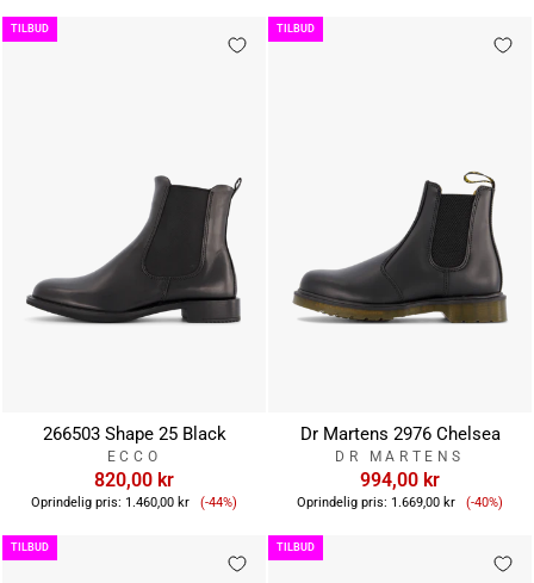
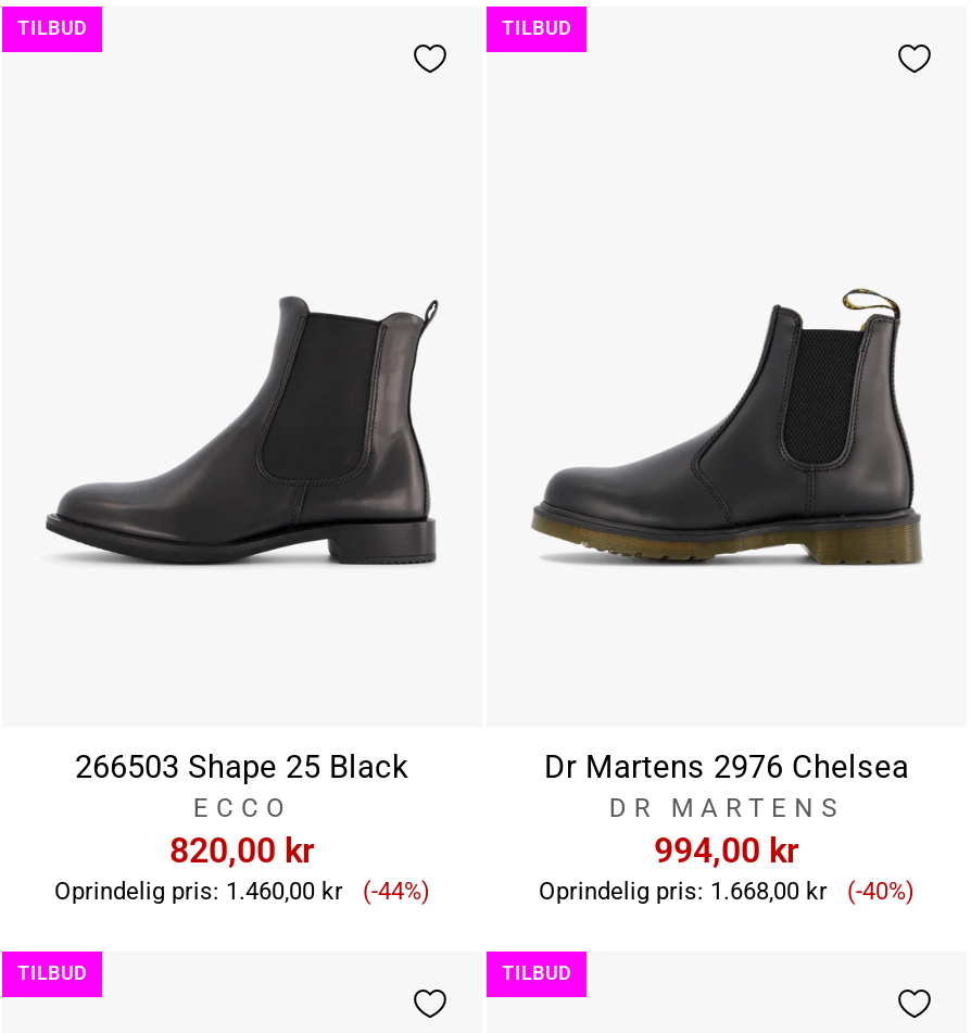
- Oprindelig pris: 1.669,00 kr
+ Oprindelig pris: 1.668,00 kr
